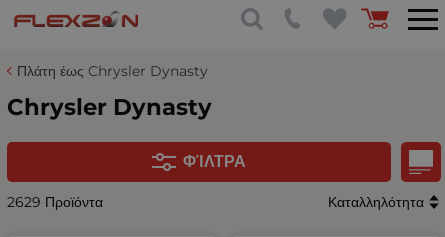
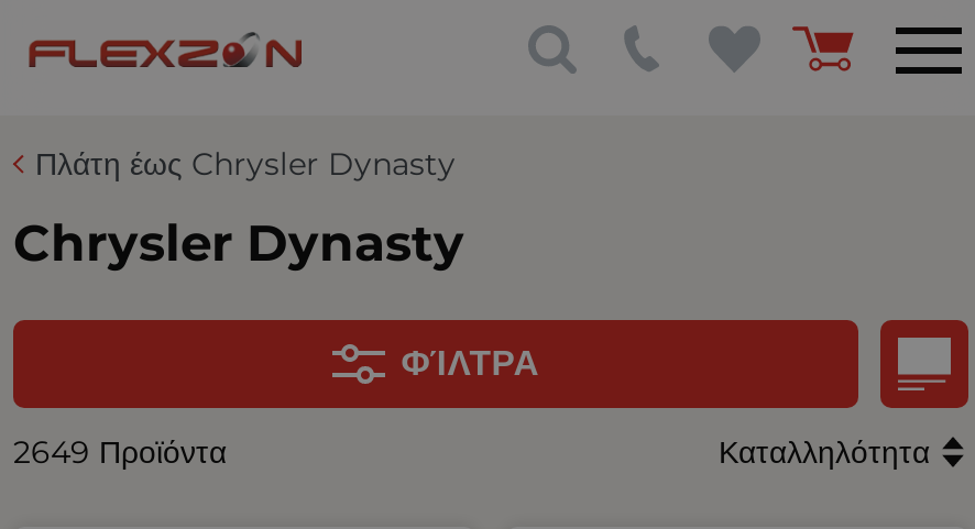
- 2629 Προϊόντα
+ 2649 Προϊόντα
